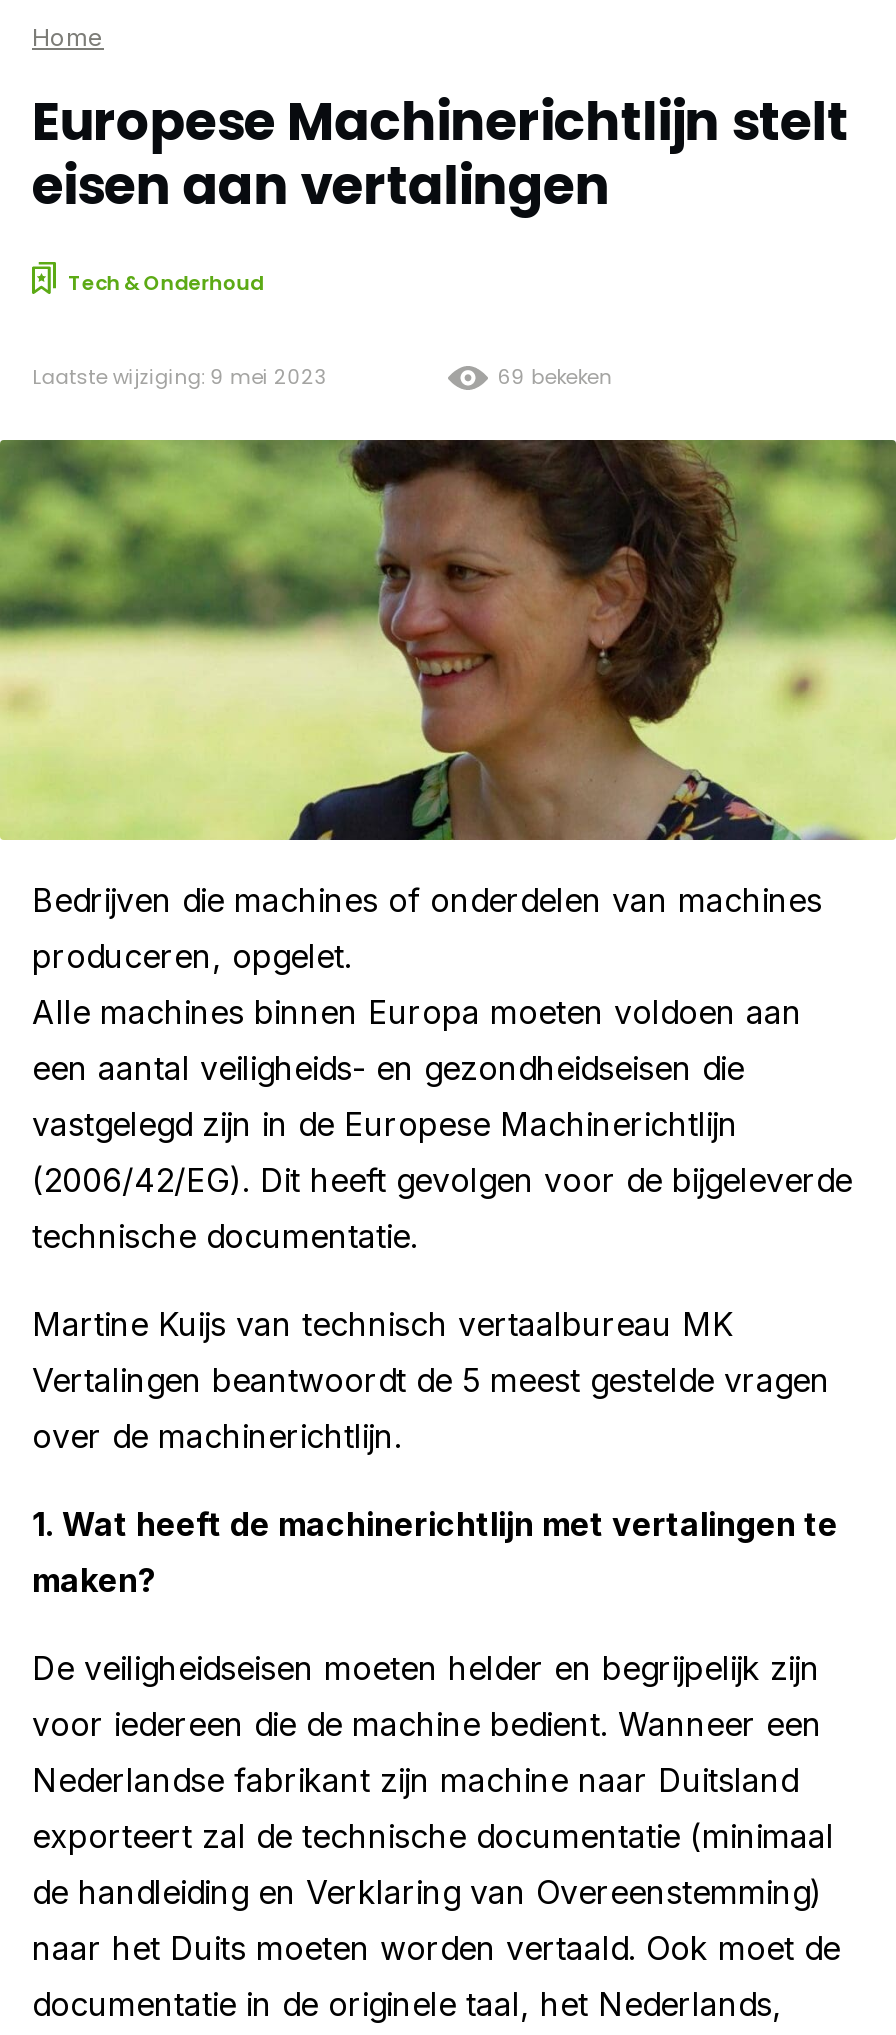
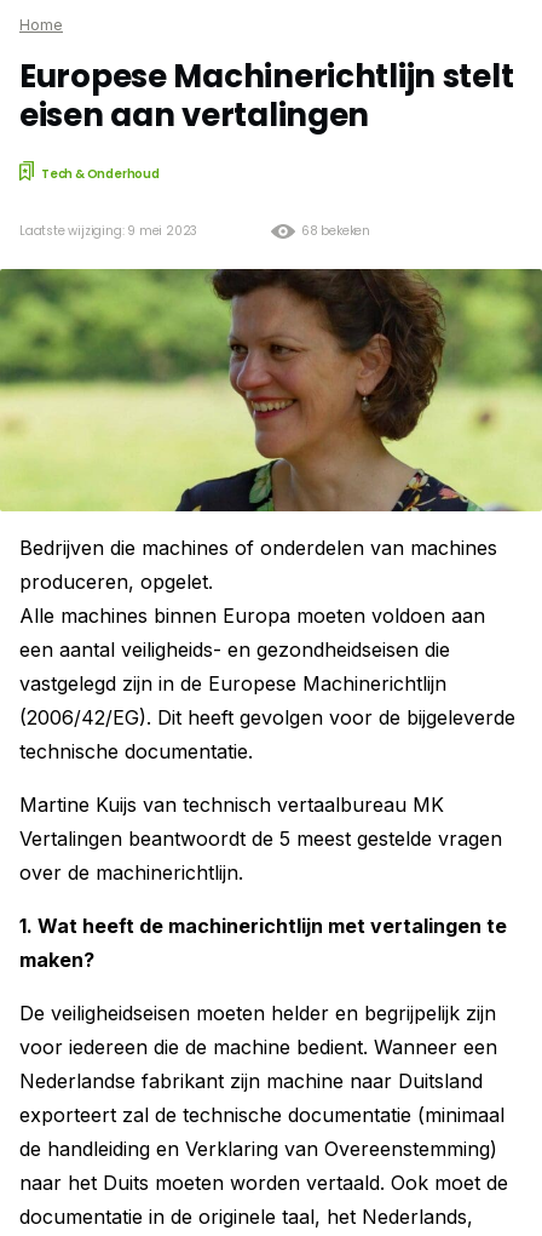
- 69 bekeken
+ 68 bekeken
